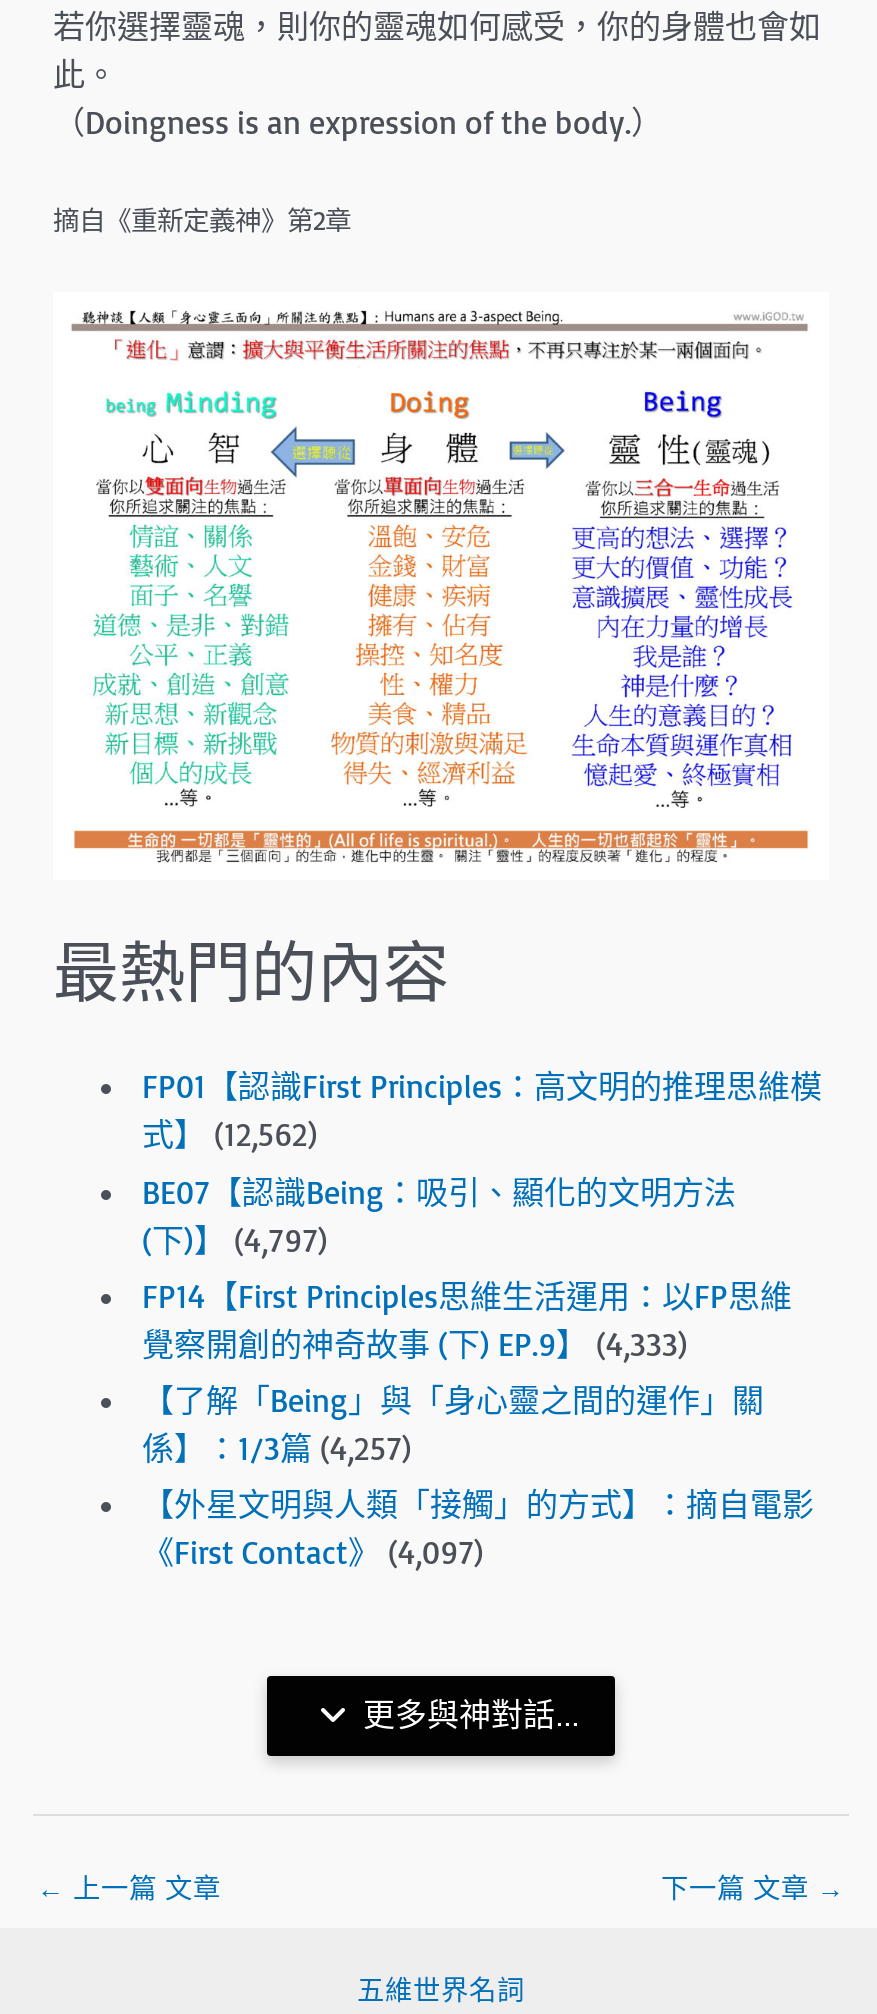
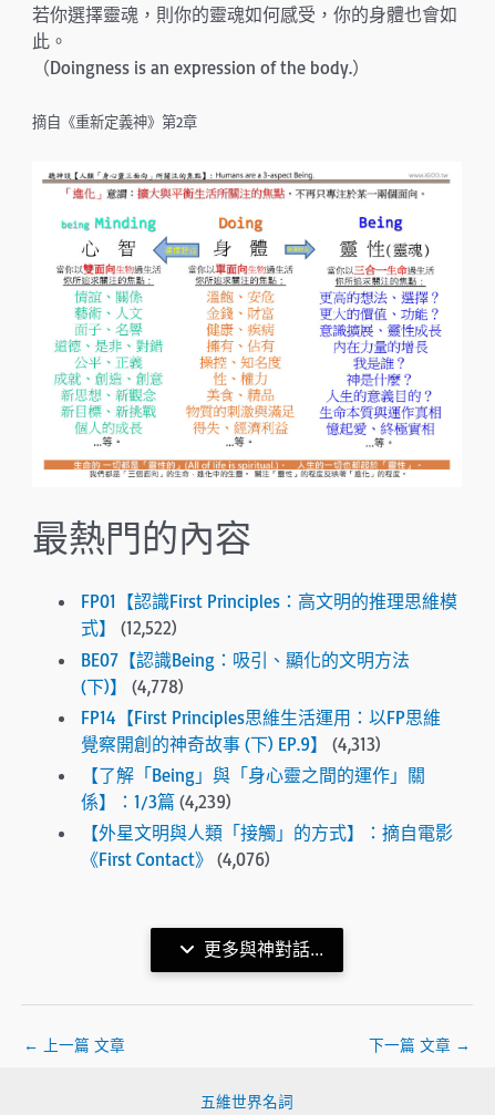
- 式】 (12,562)
+ 式】 (12,522)

- (下)】 (4,797)
+ (下)】 (4,778)

- 覺察開創的神奇故事 (下) EP.9】 (4,333)
+ 覺察開創的神奇故事 (下) EP.9】 (4,313)

- 係】：1/3篇 (4,257)
+ 係】：1/3篇 (4,239)

- 《First Contact》 (4,097)
+ 《First Contact》 (4,076)
